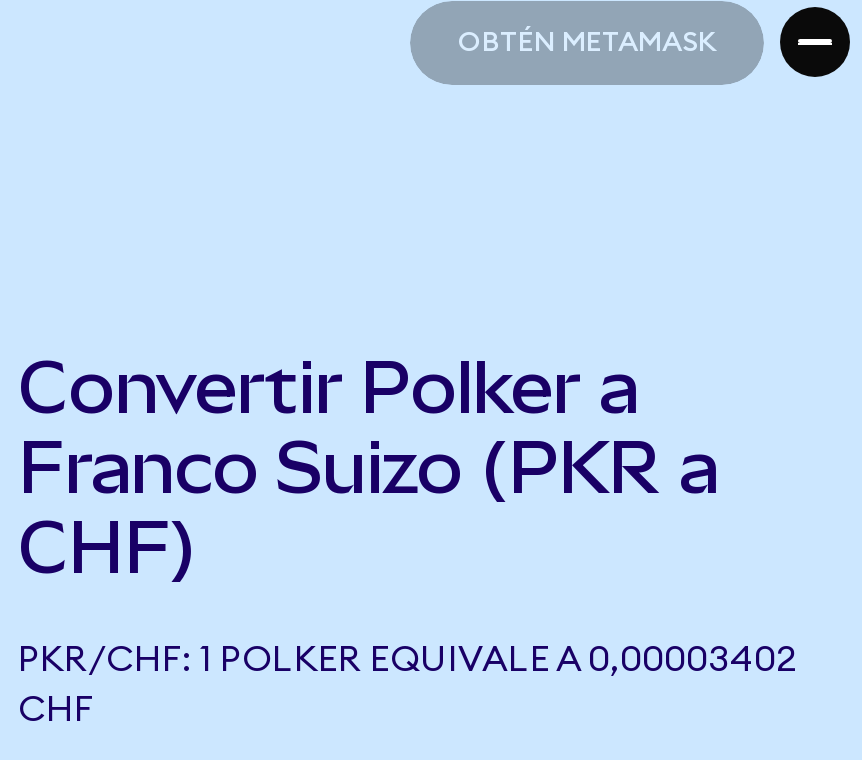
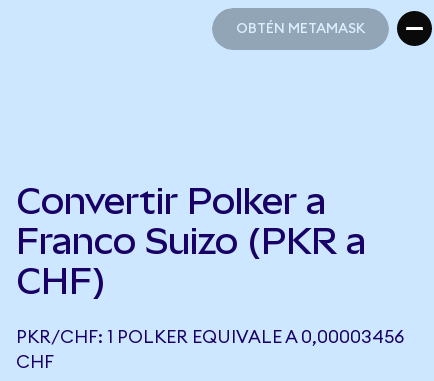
- PKR/CHF: 1 POLKER EQUIVALE A 0,00003402
+ PKR/CHF: 1 POLKER EQUIVALE A 0,00003456
